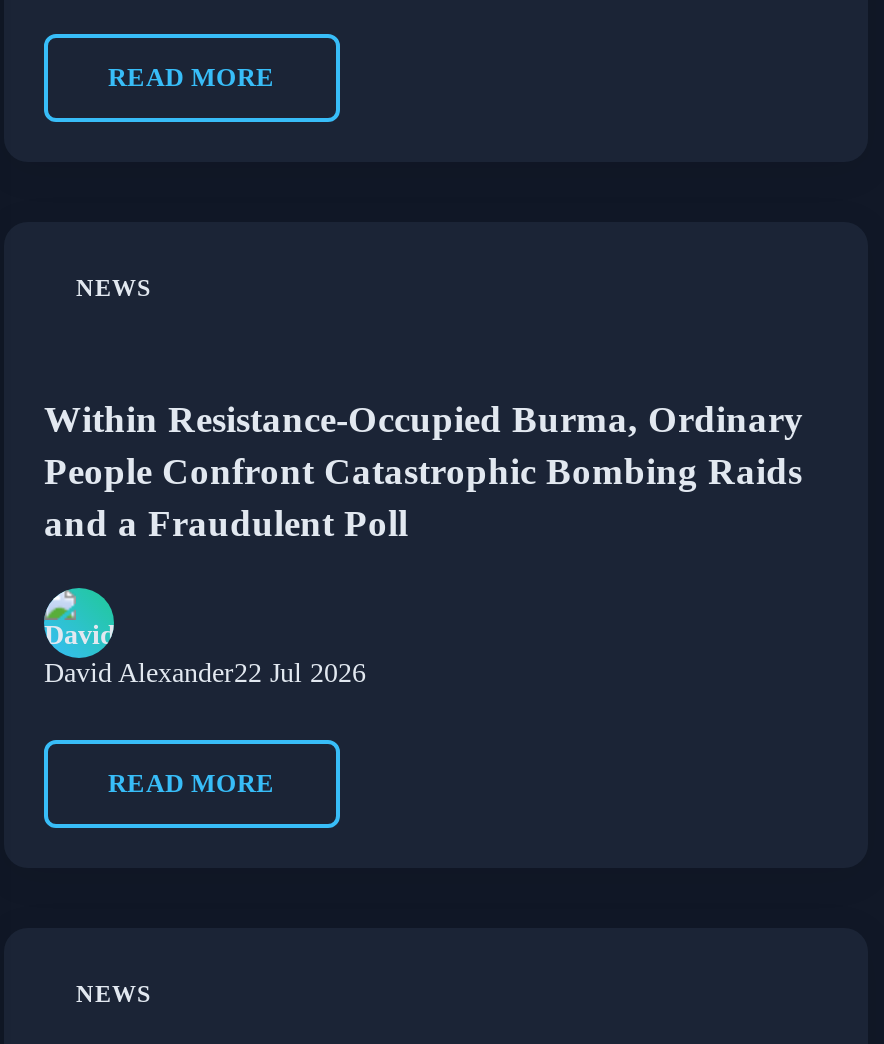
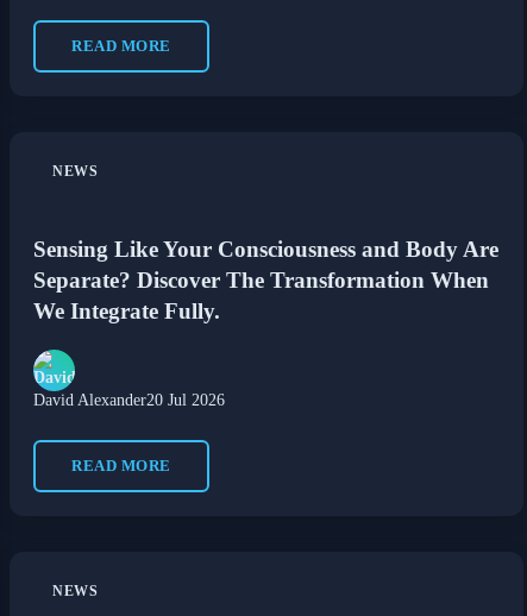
- Within Resistance-Occupied Burma, Ordinary
- People Confront Catastrophic Bombing Raids
- and a Fraudulent Poll
+ Sensing Like Your Consciousness and Body Are
+ Separate? Discover The Transformation When
+ We Integrate Fully.

- David Alexander22 Jul 2026
+ David Alexander20 Jul 2026
